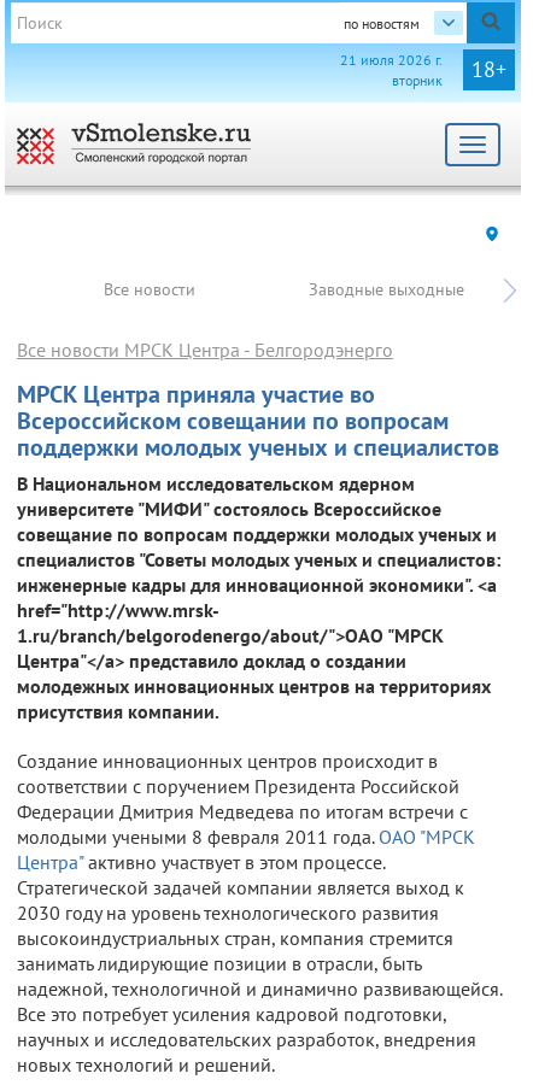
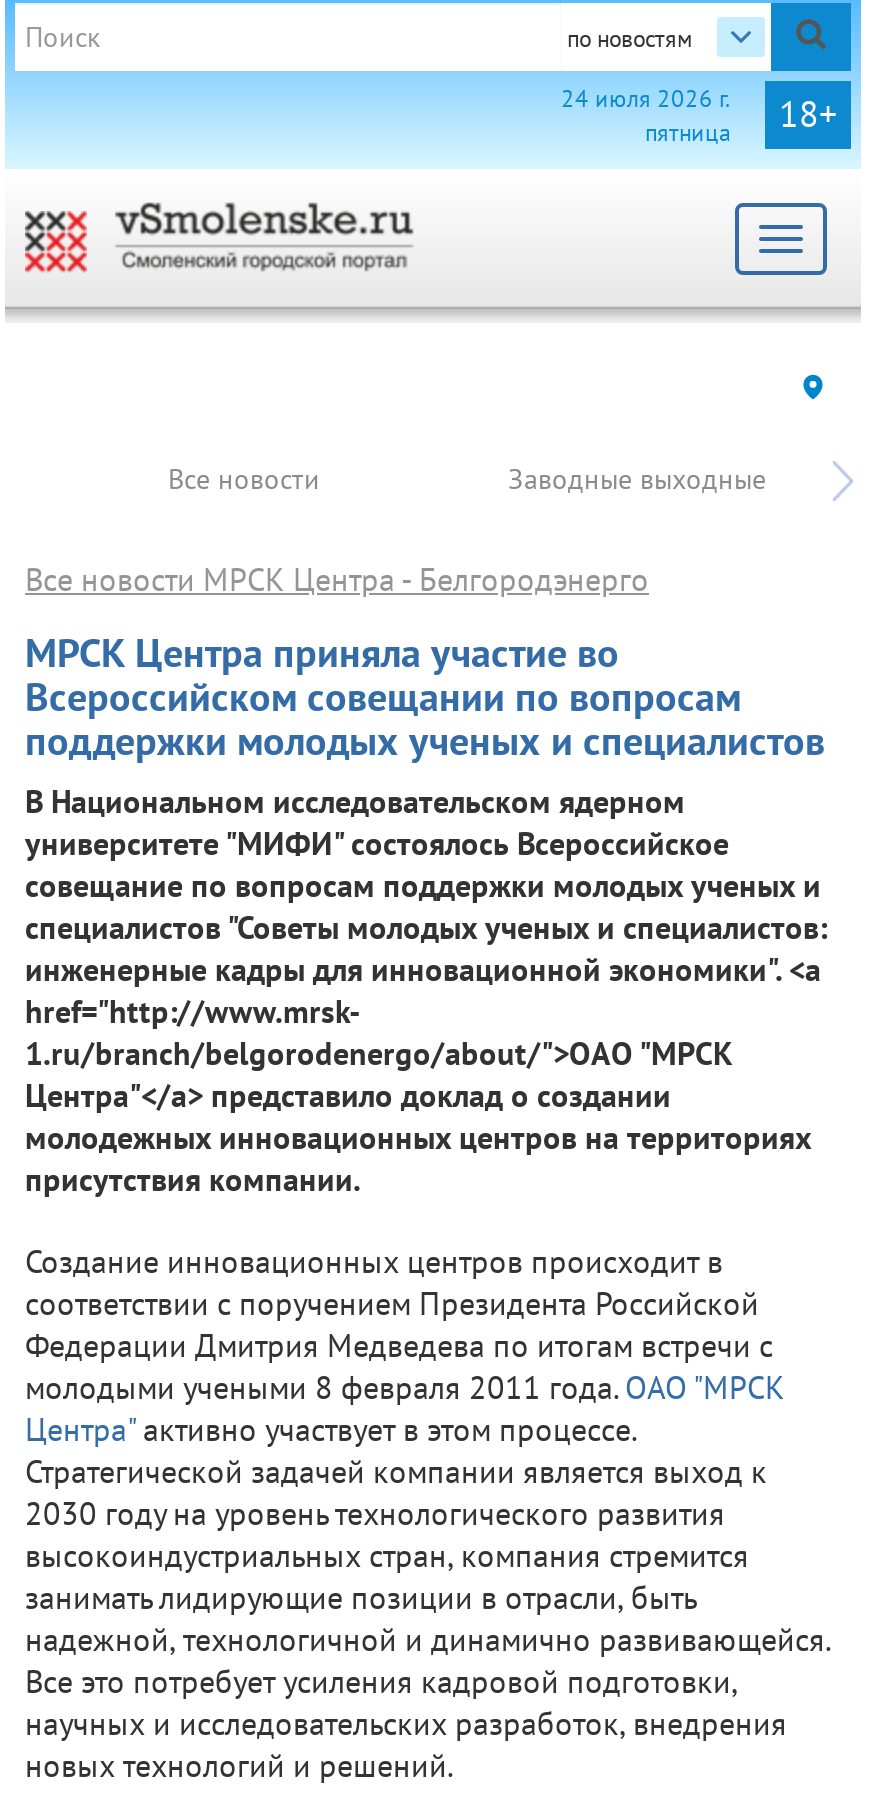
- 21 июля 2026 г.
- вторник
+ 24 июля 2026 г.
+ пятница
